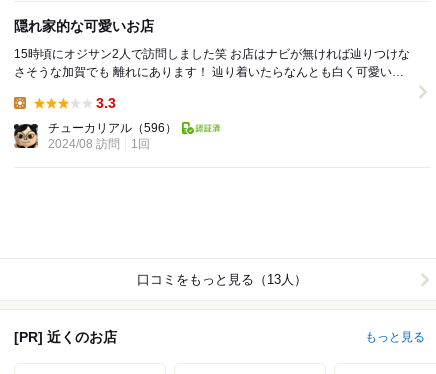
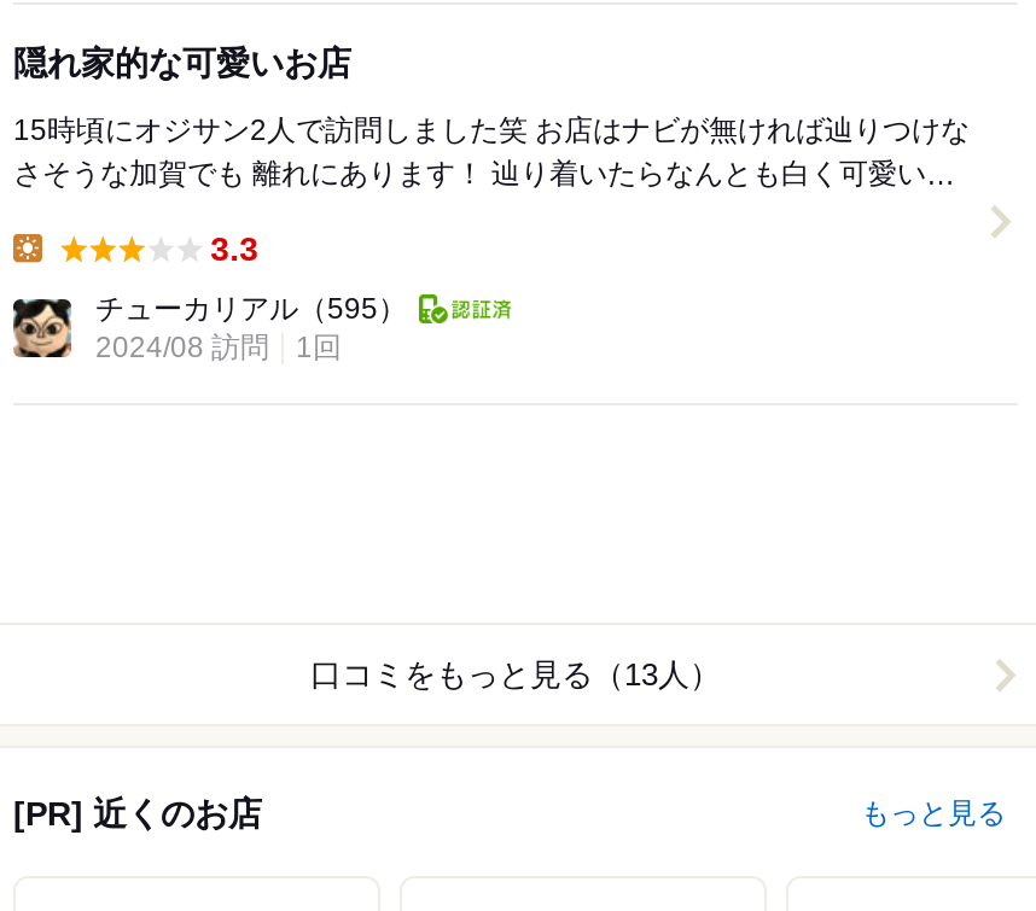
- チューカリアル（596）
+ チューカリアル（595）
